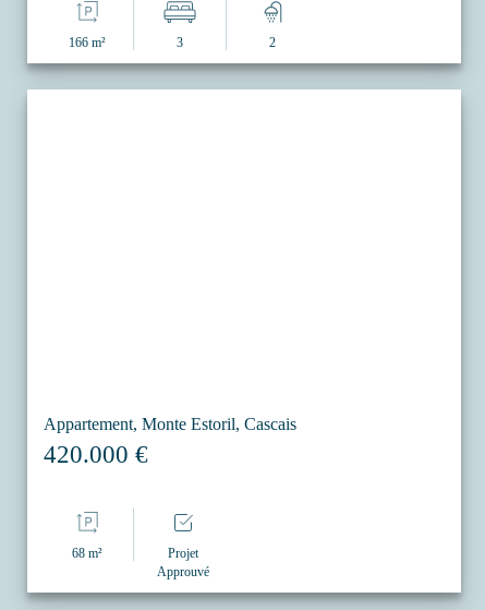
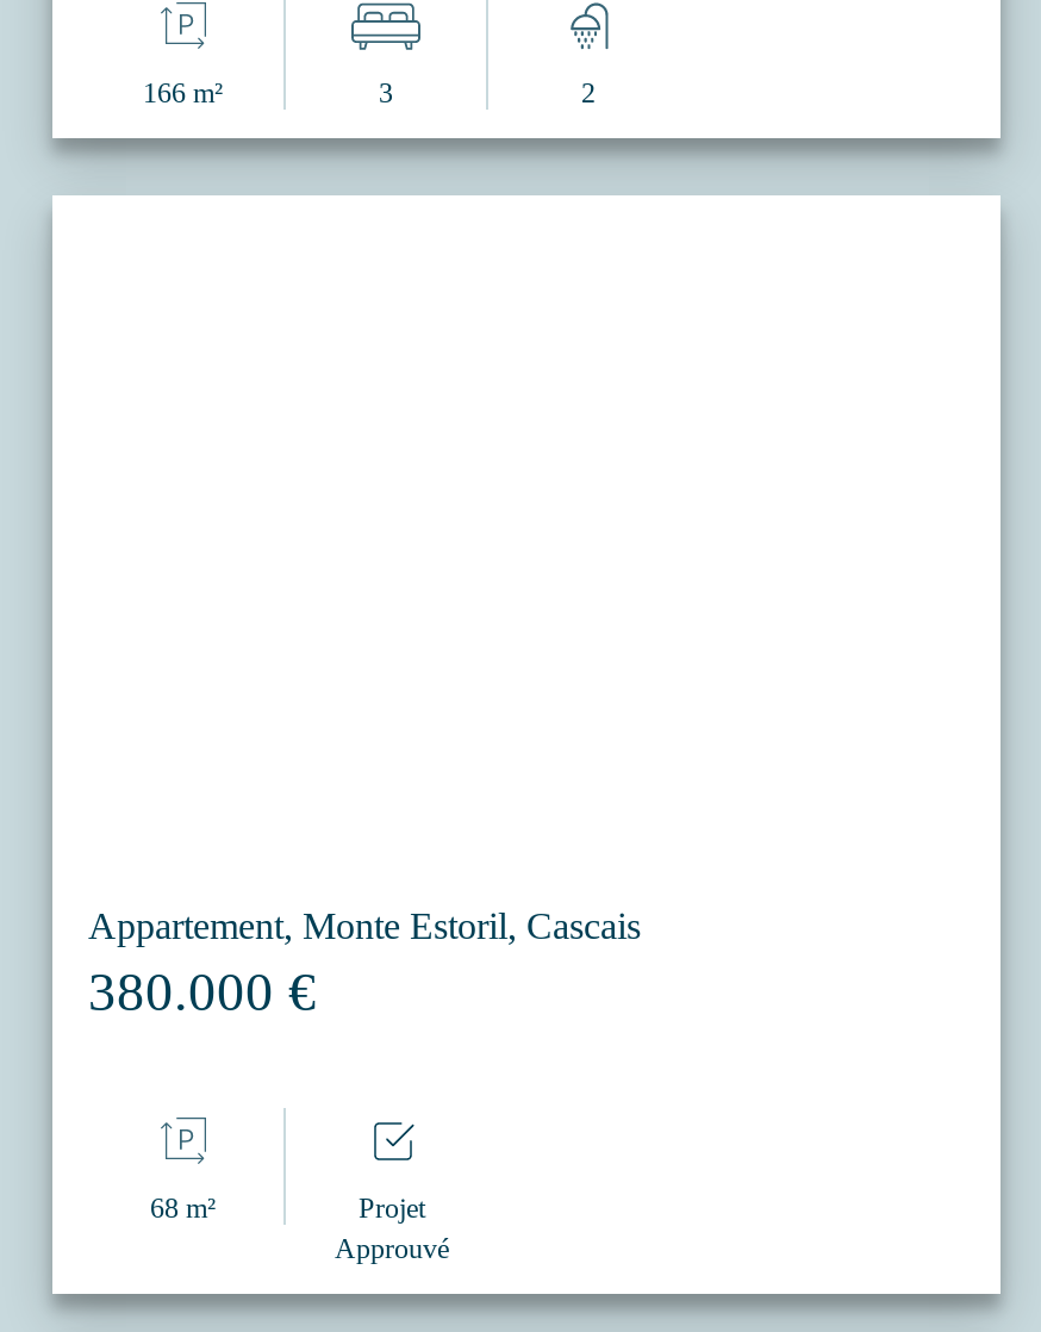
- 420.000 €
+ 380.000 €
